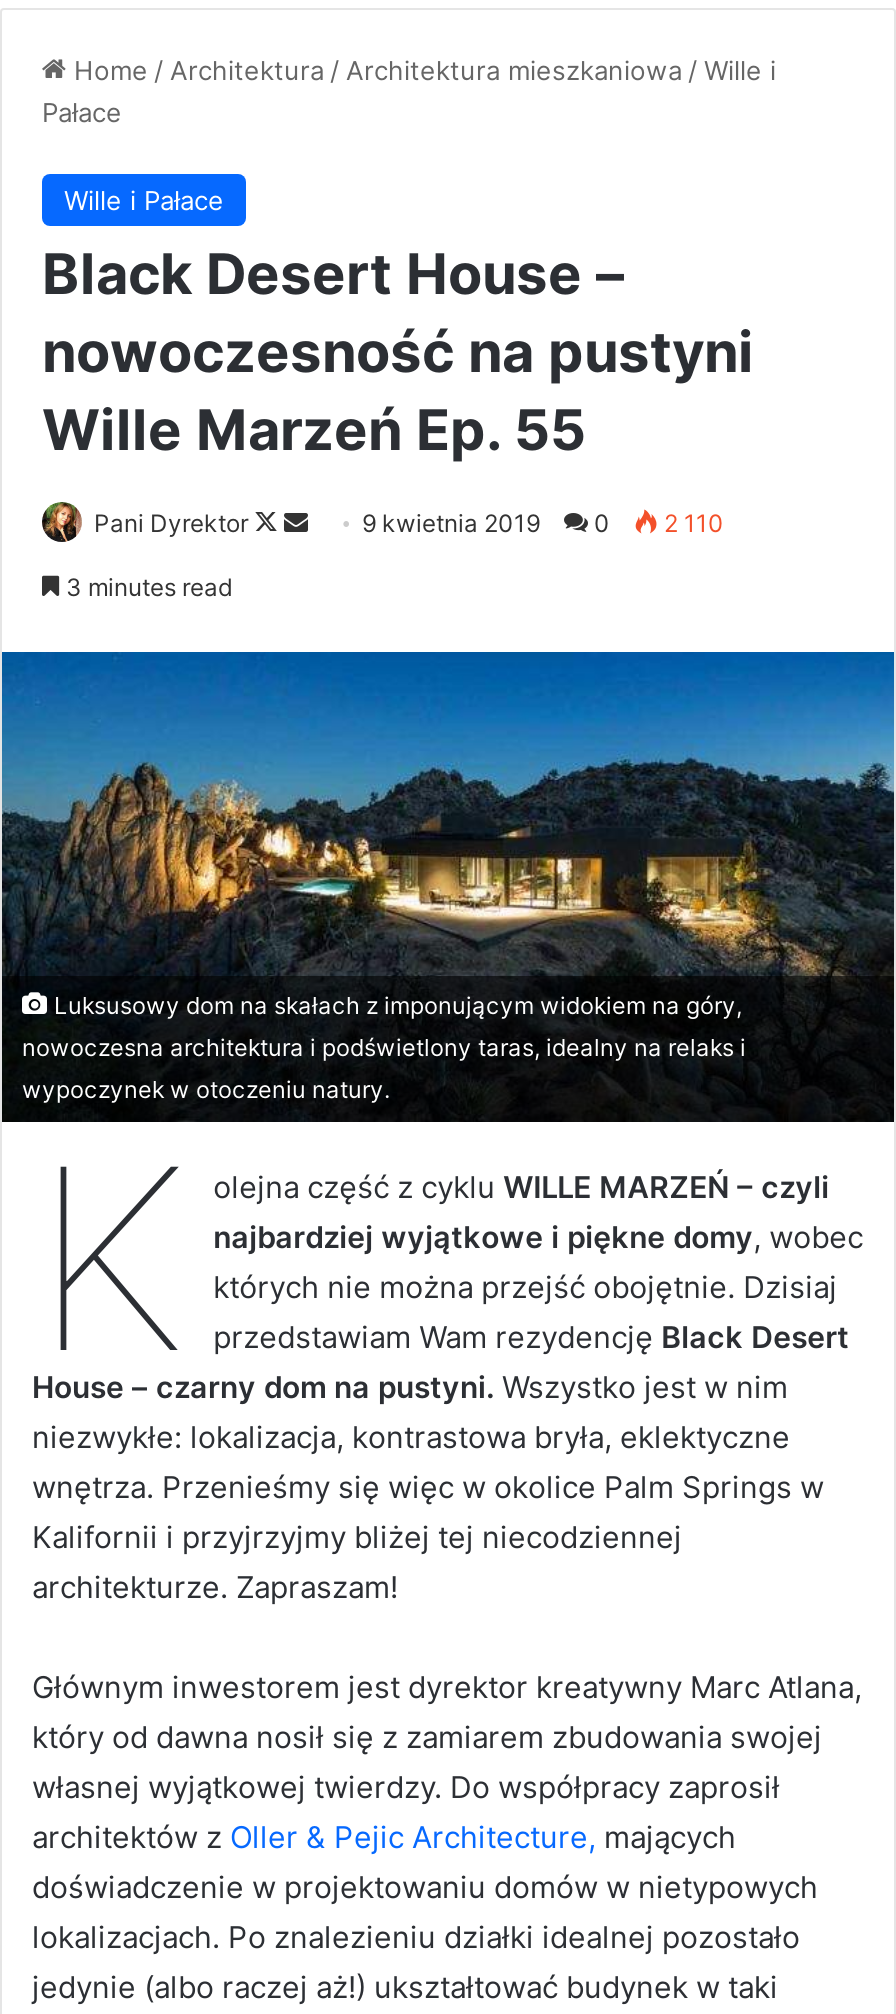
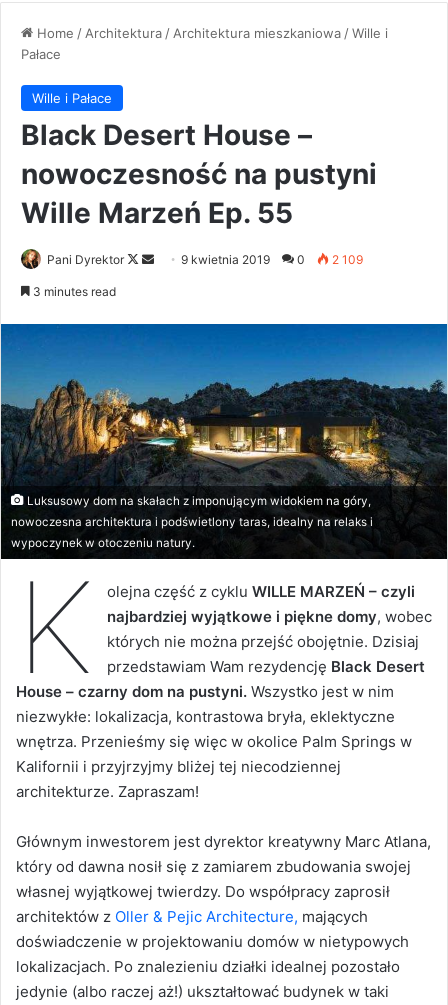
- 2 110
+ 2 109
